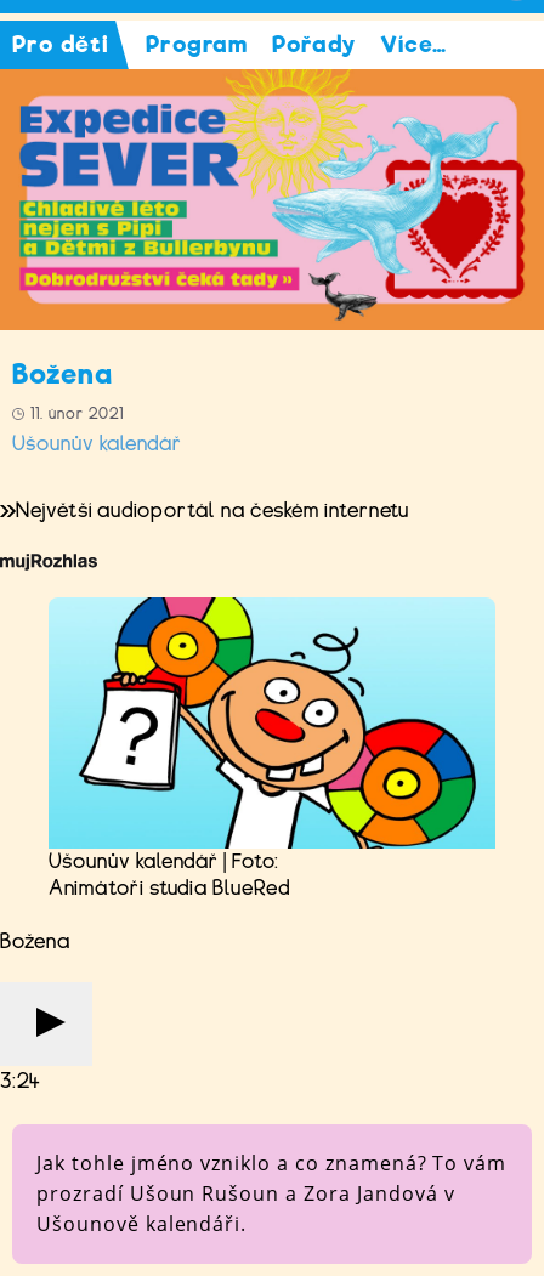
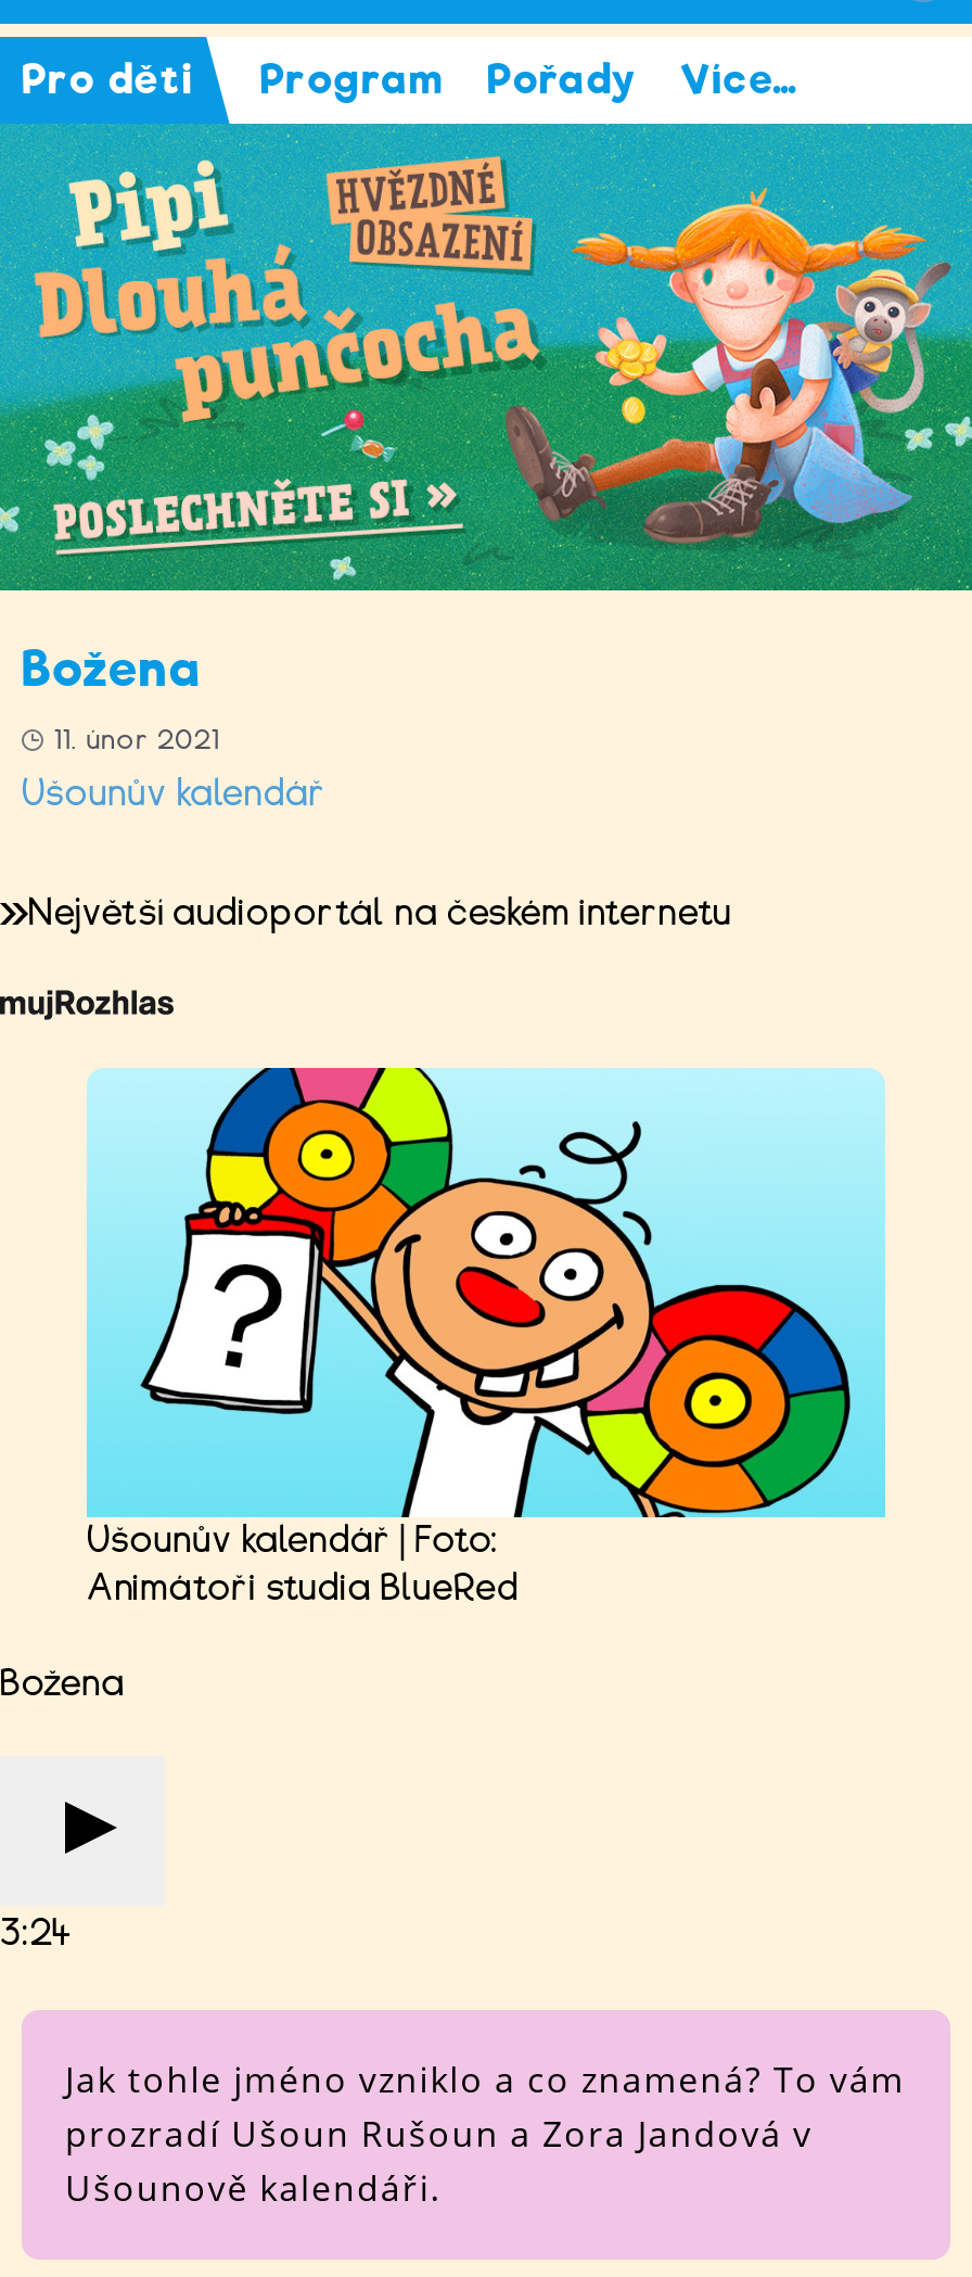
- [image]
+ [image]
